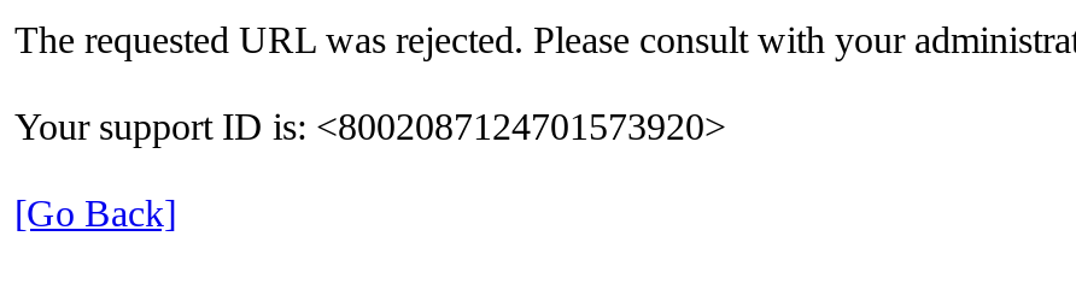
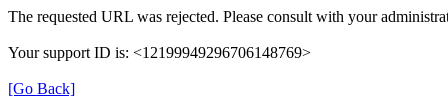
- Your support ID is: <8002087124701573920>
+ Your support ID is: <12199949296706148769>
